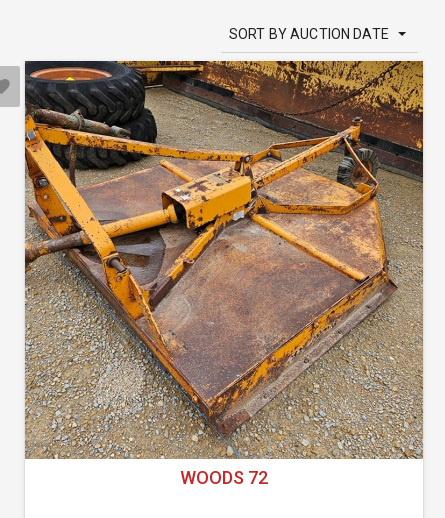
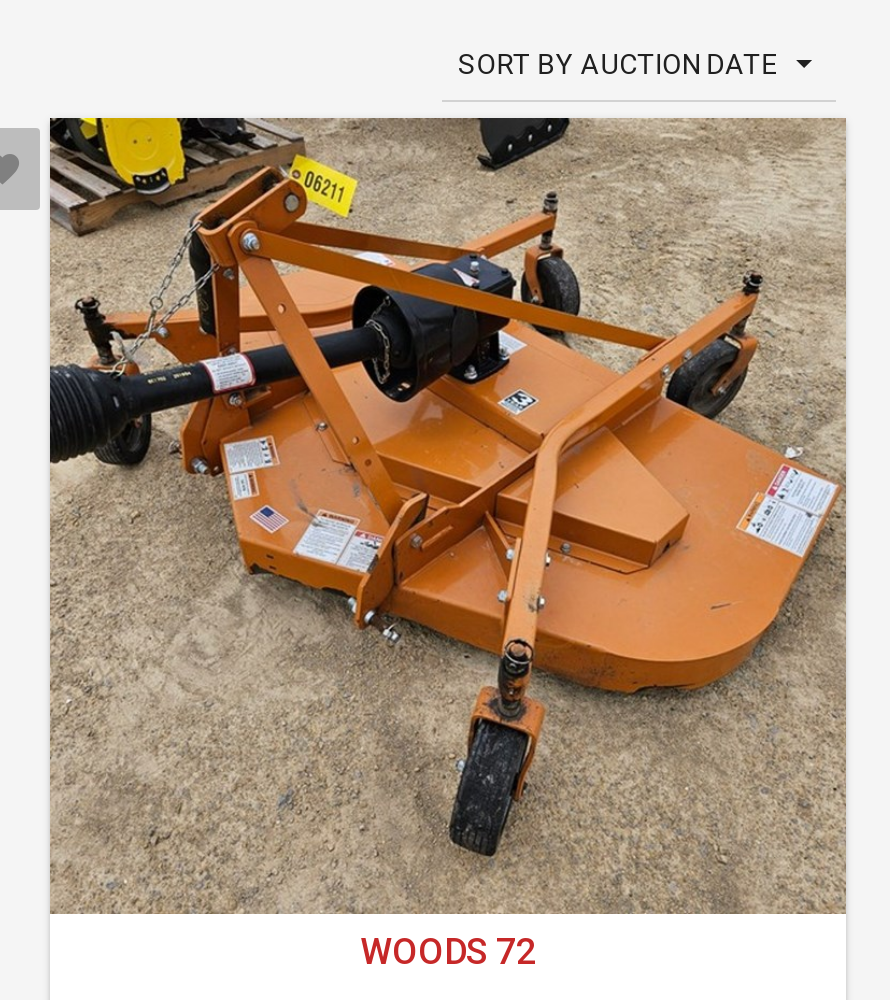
- [image]
+ [image]
